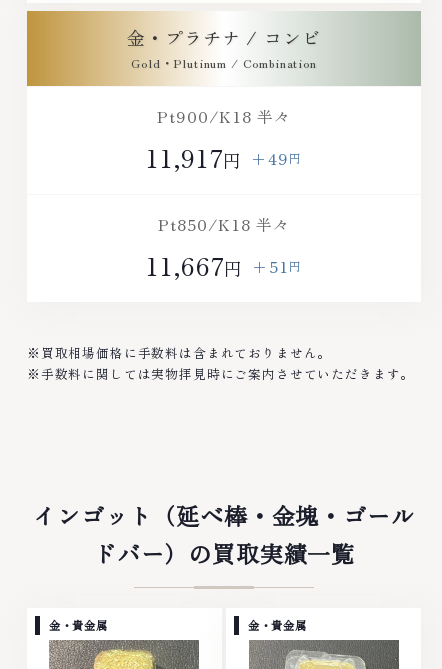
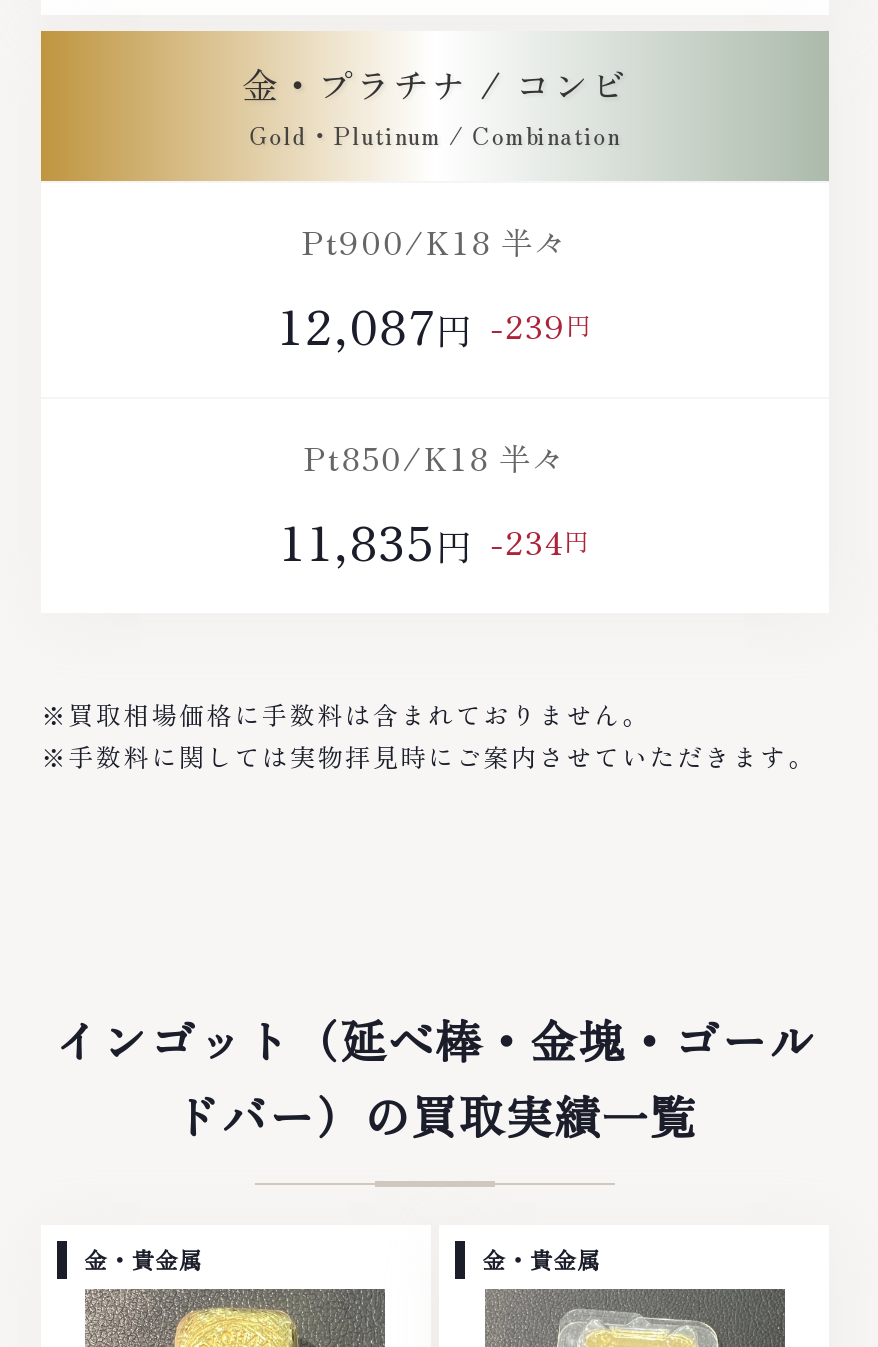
- 11,917円 +49円
+ 12,087円 -239円

- 11,667円 +51円
+ 11,835円 -234円
